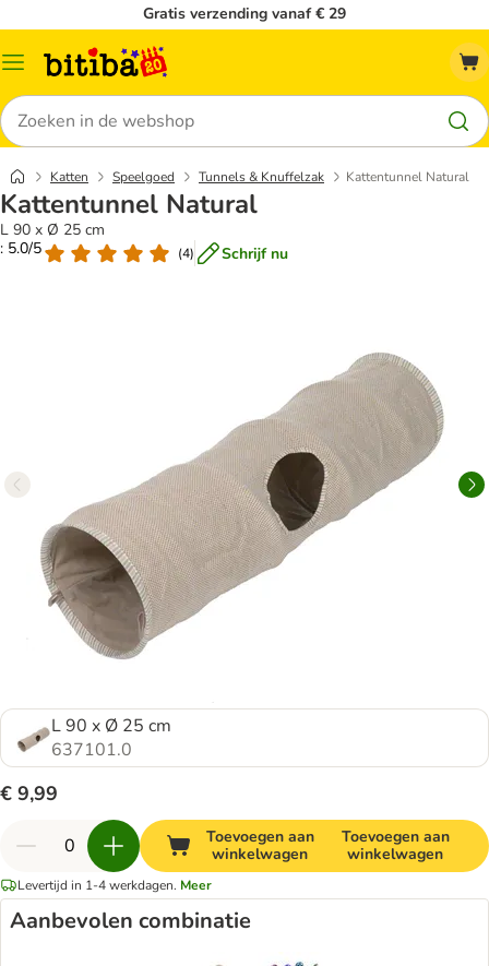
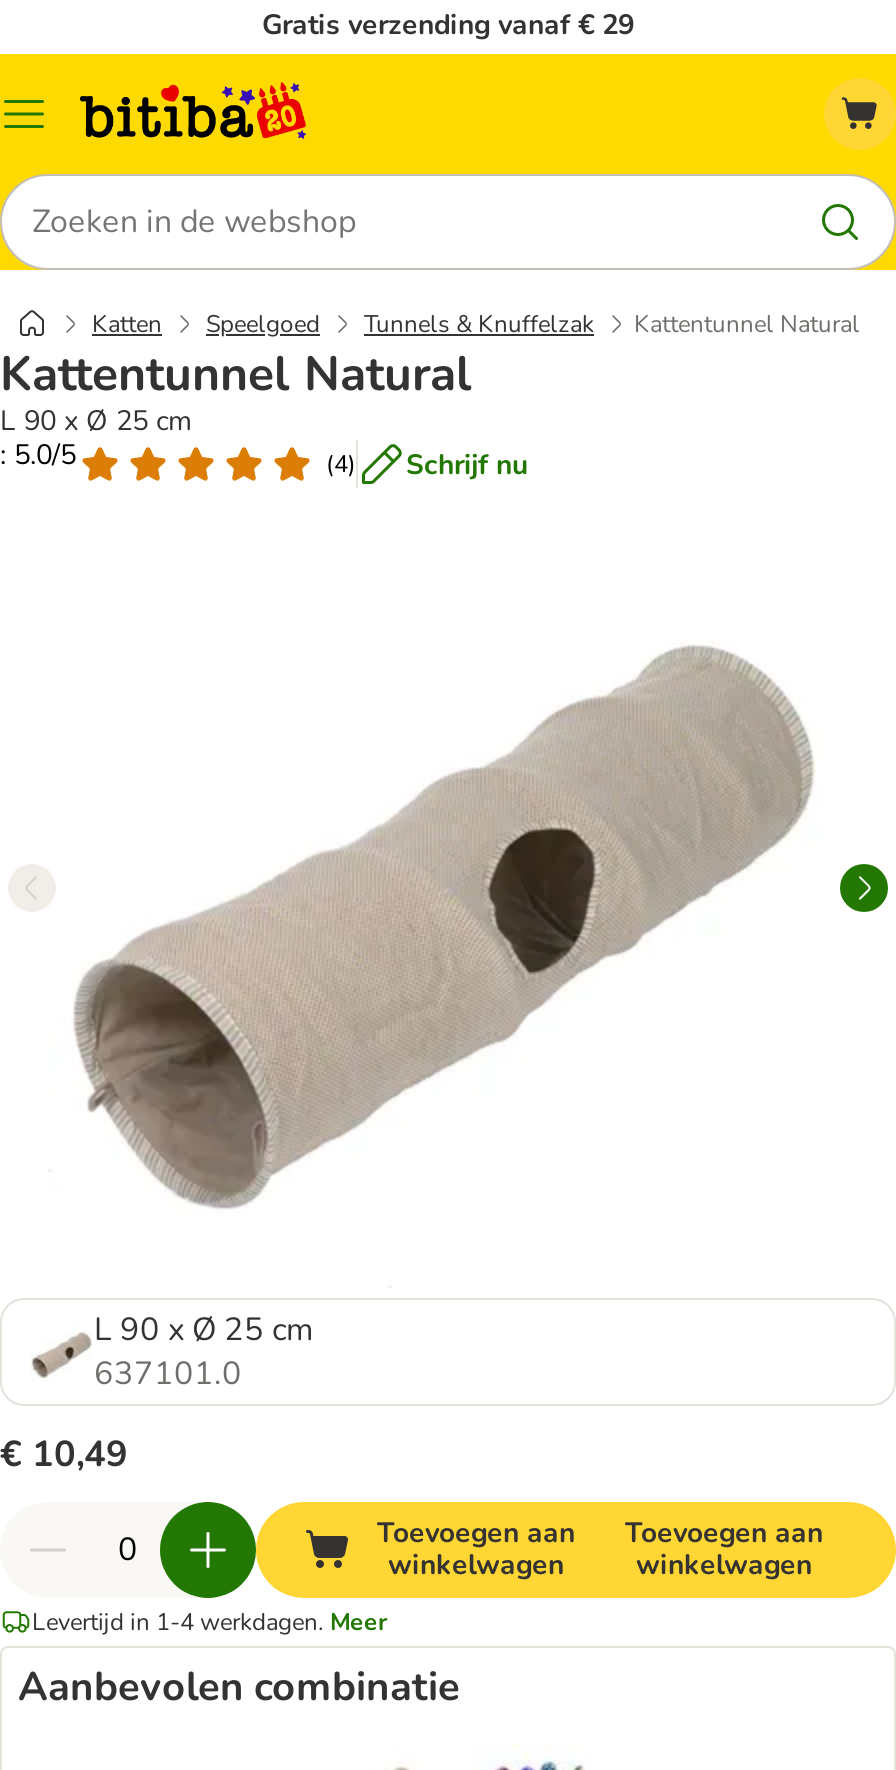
- € 9,99
+ € 10,49
